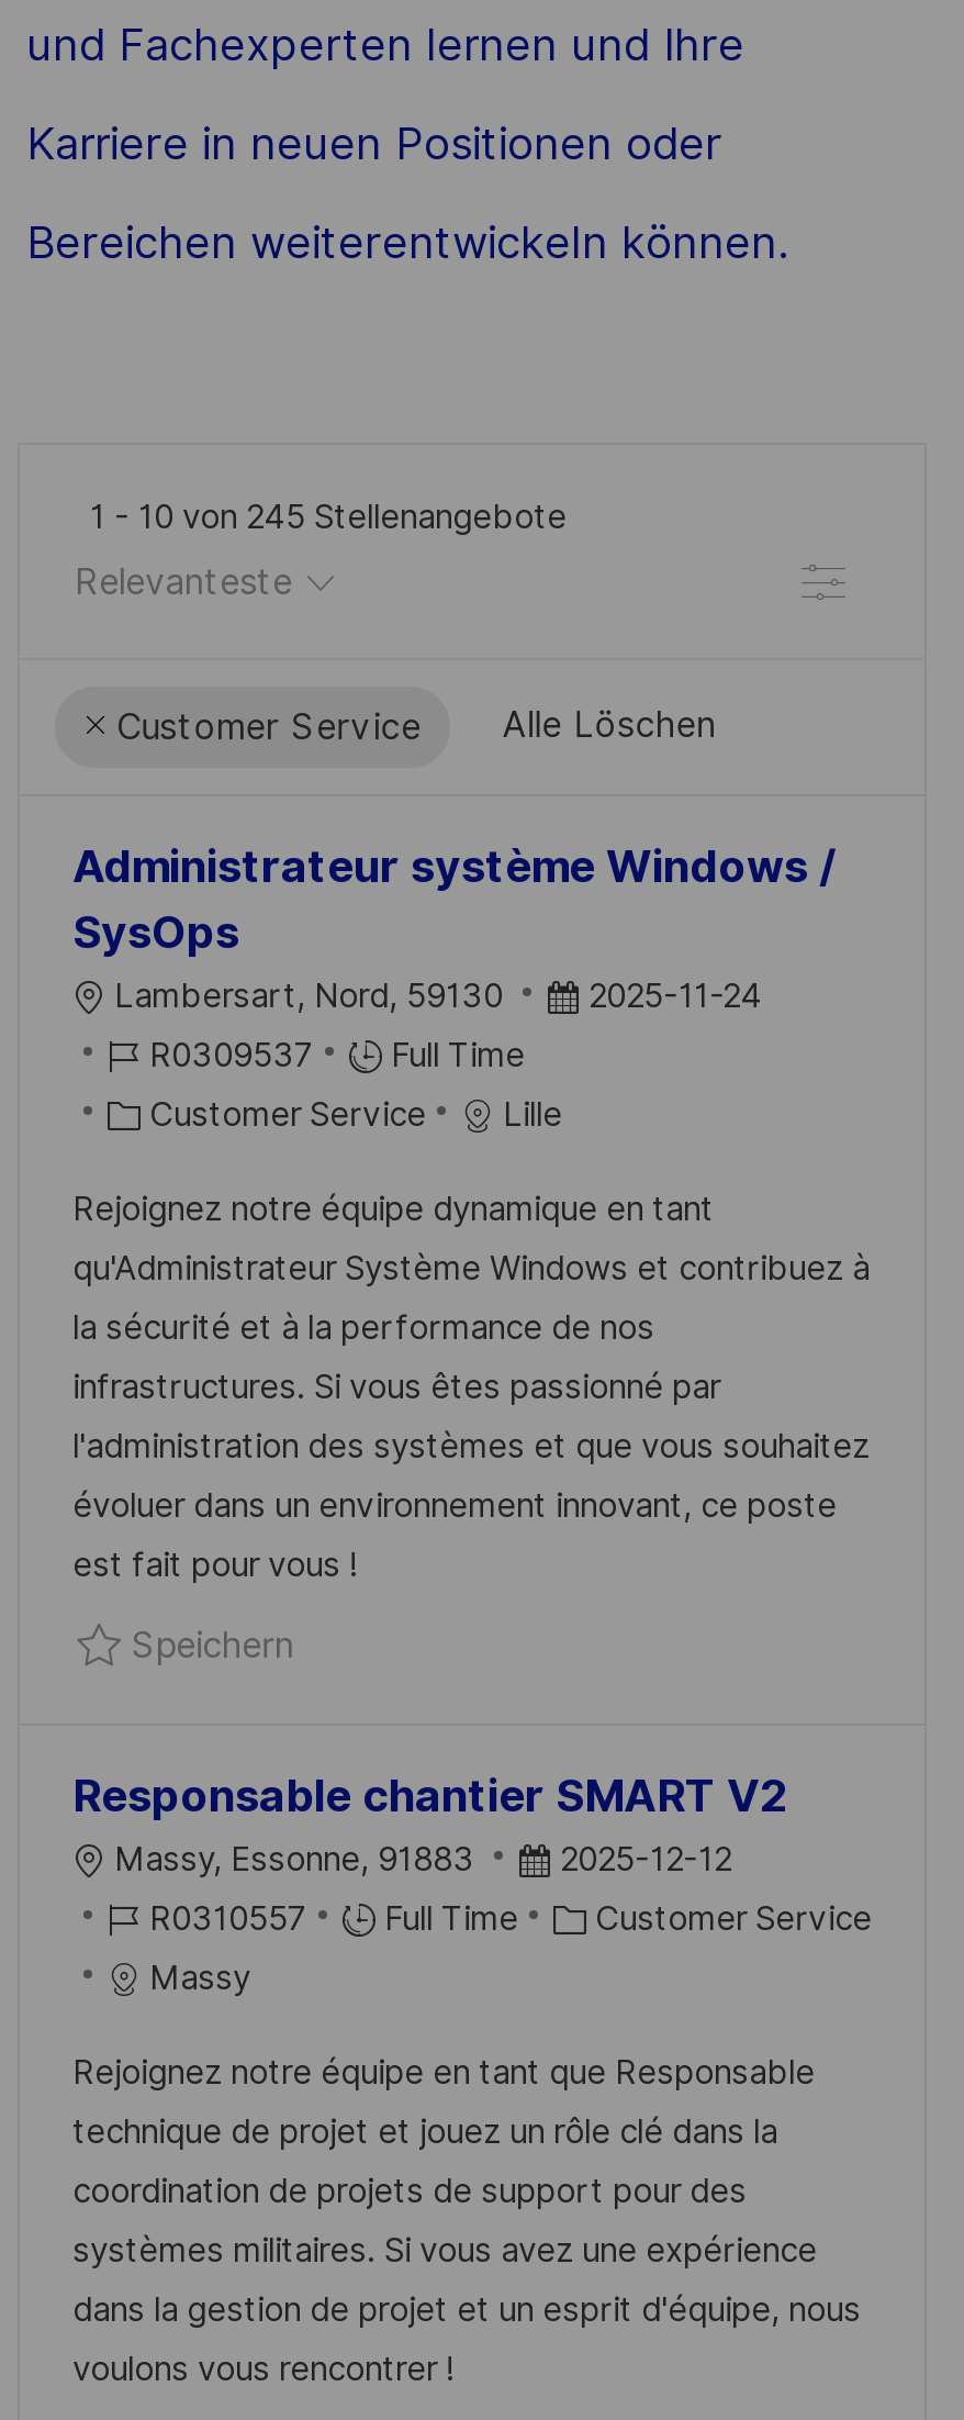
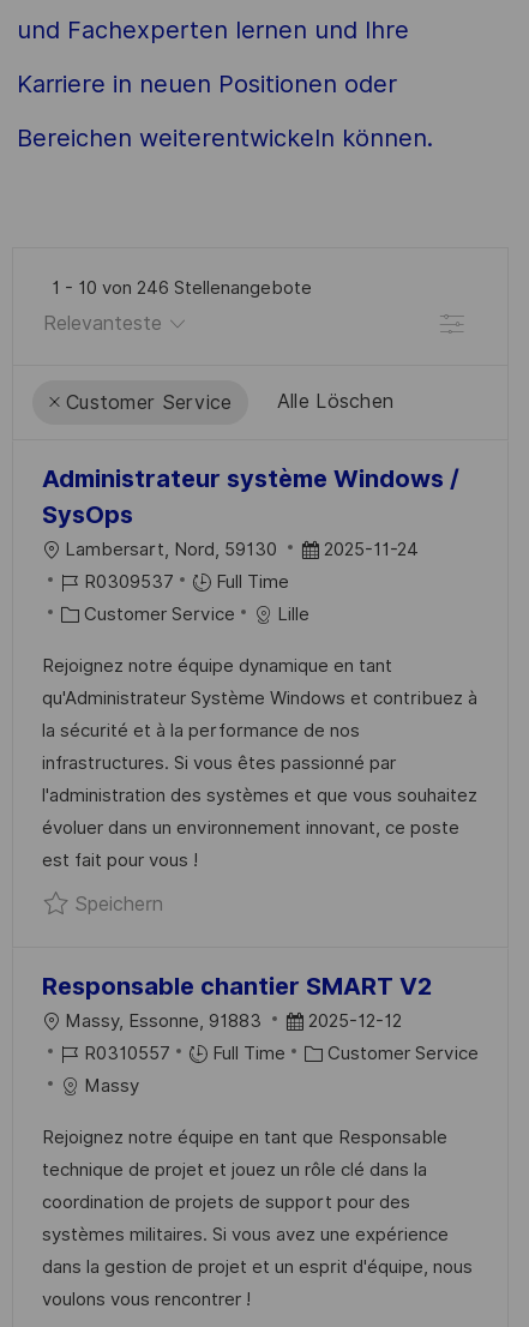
- 1 - 10 von 245 Stellenangebote
+ 1 - 10 von 246 Stellenangebote
